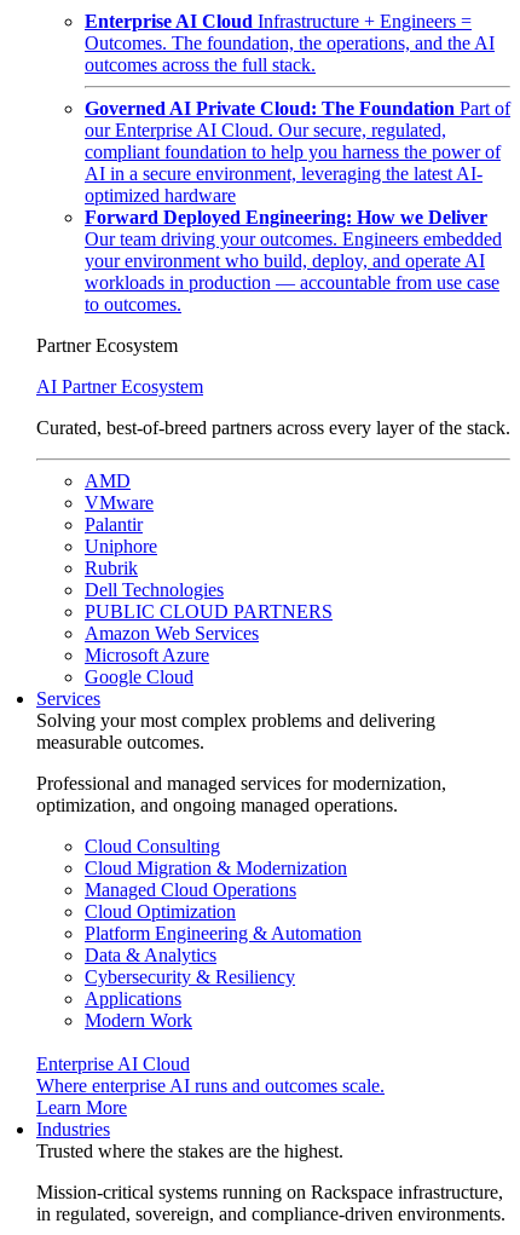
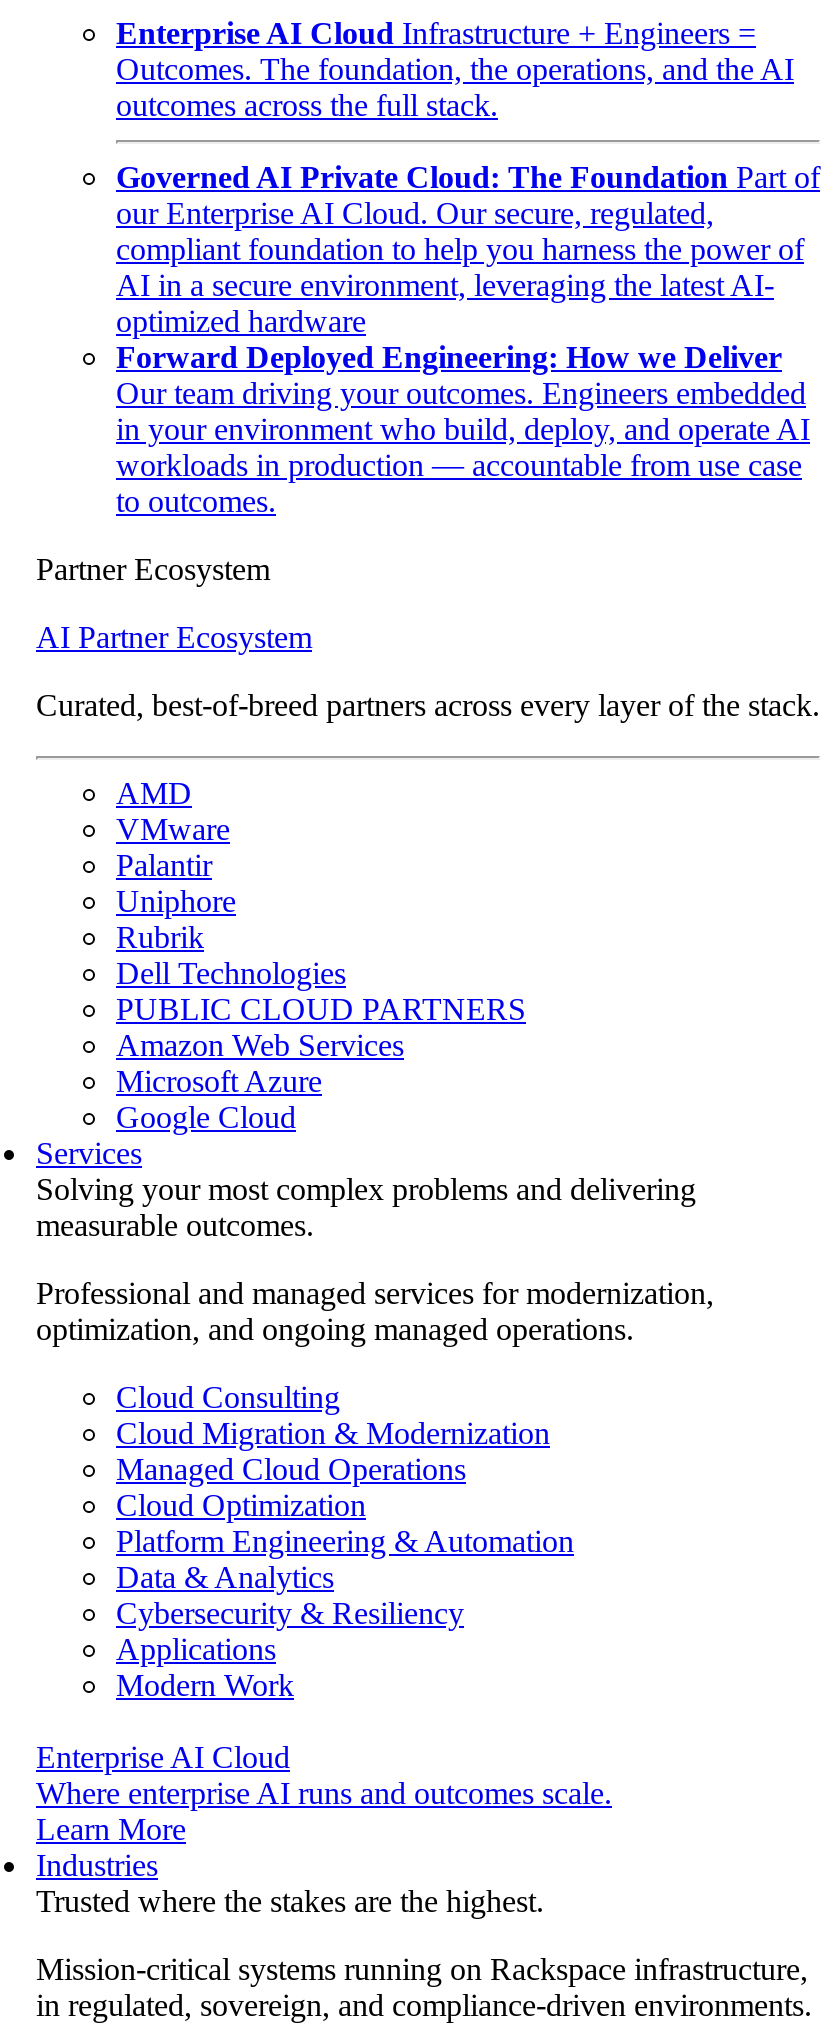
- your environment who build, deploy, and operate AI
+ in your environment who build, deploy, and operate AI
